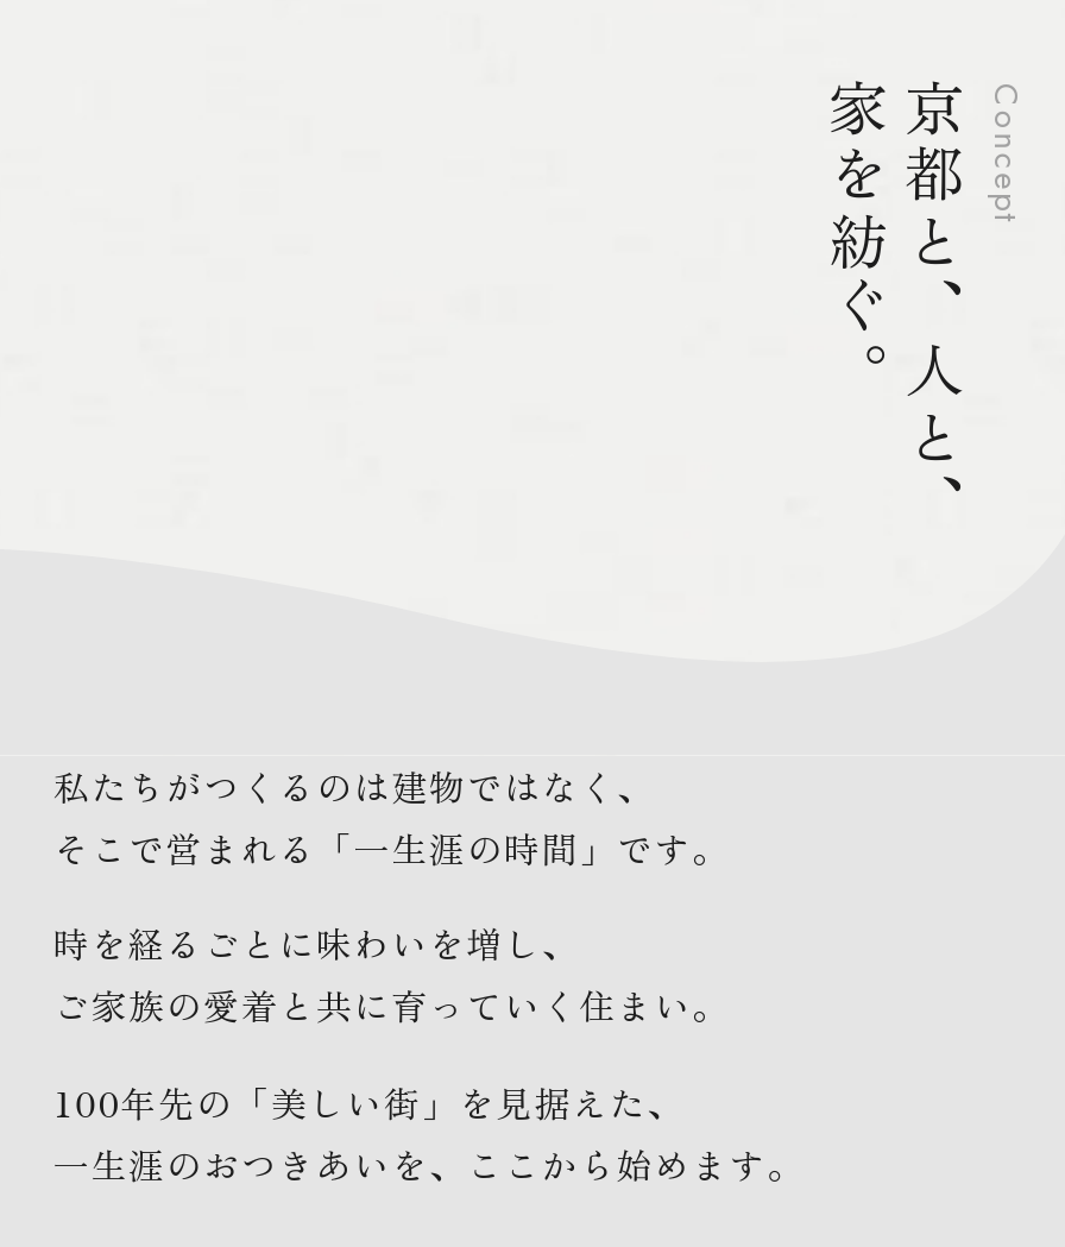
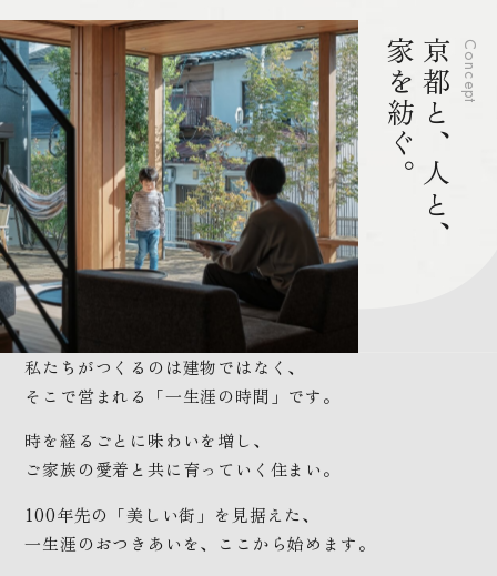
+ [image]
